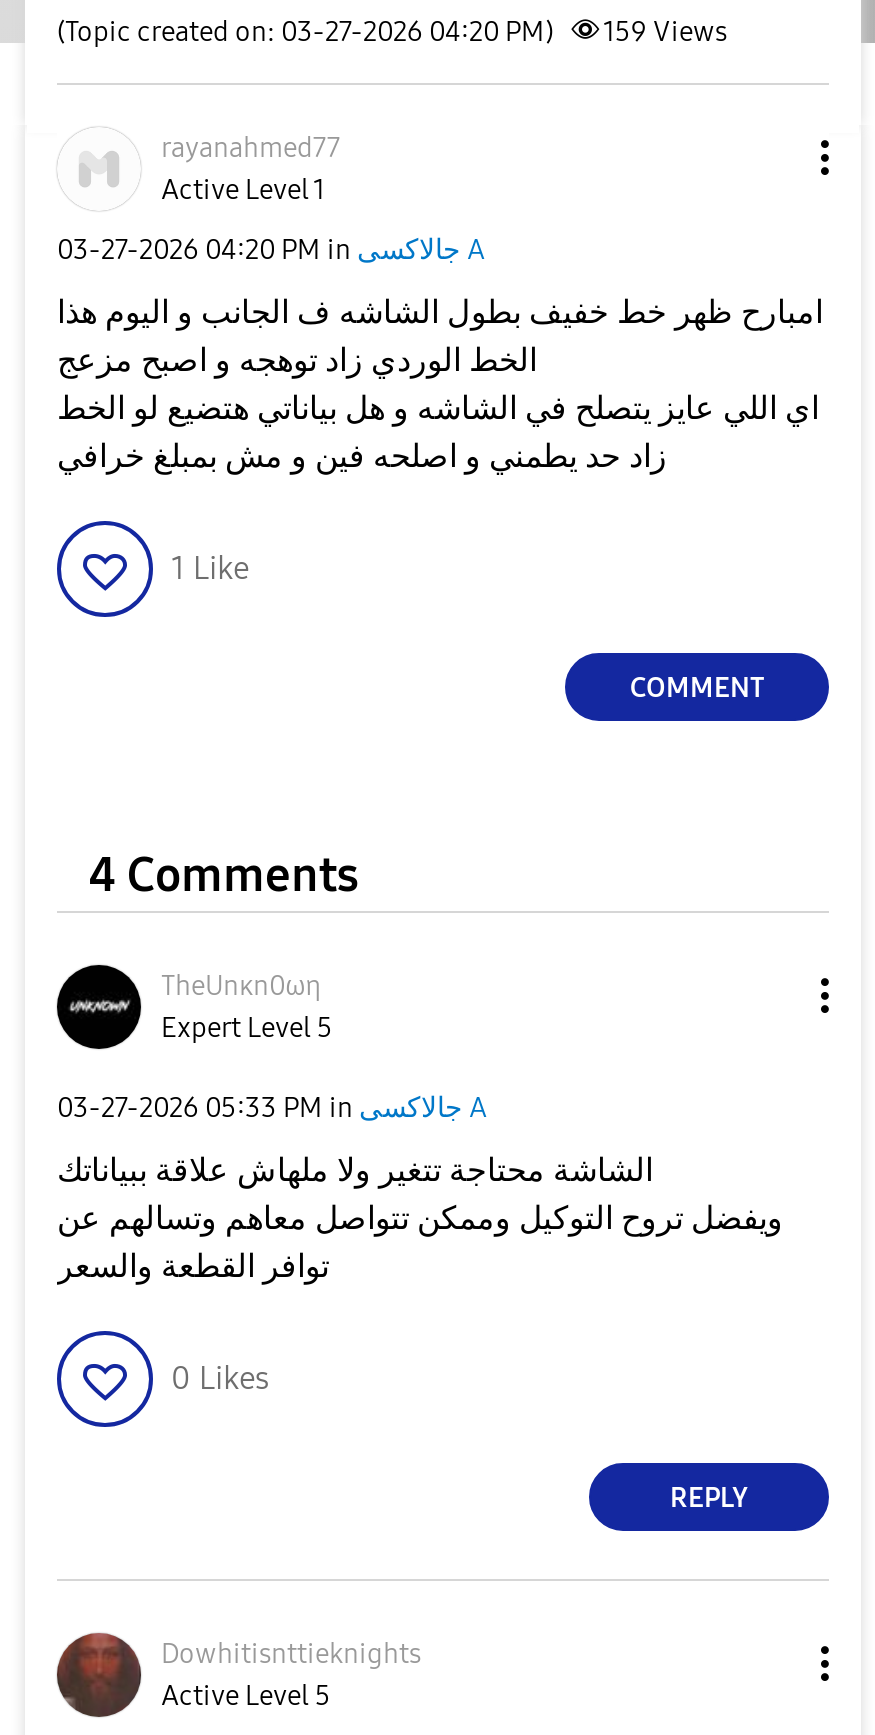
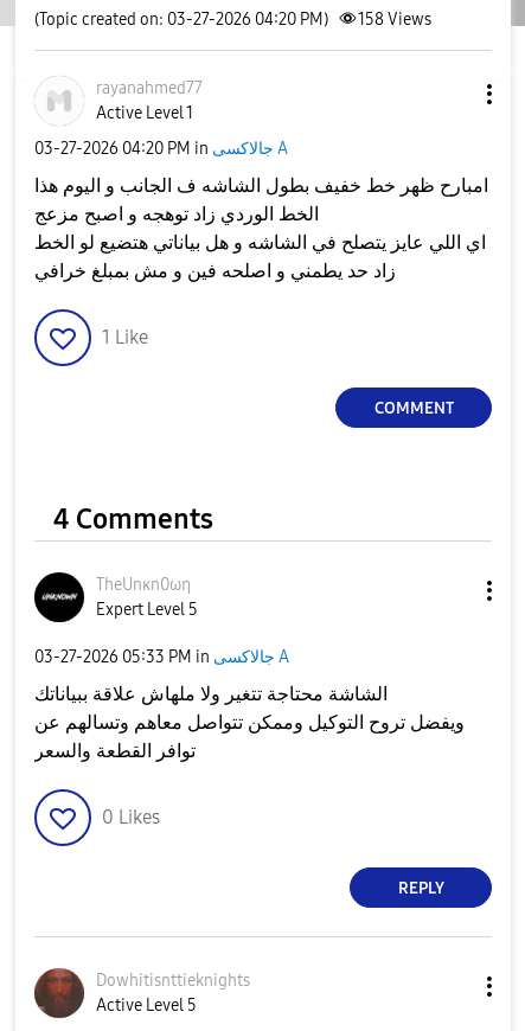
- (Topic created on: 03-27-2026 04:20 PM) 159 Views
+ (Topic created on: 03-27-2026 04:20 PM) 158 Views
